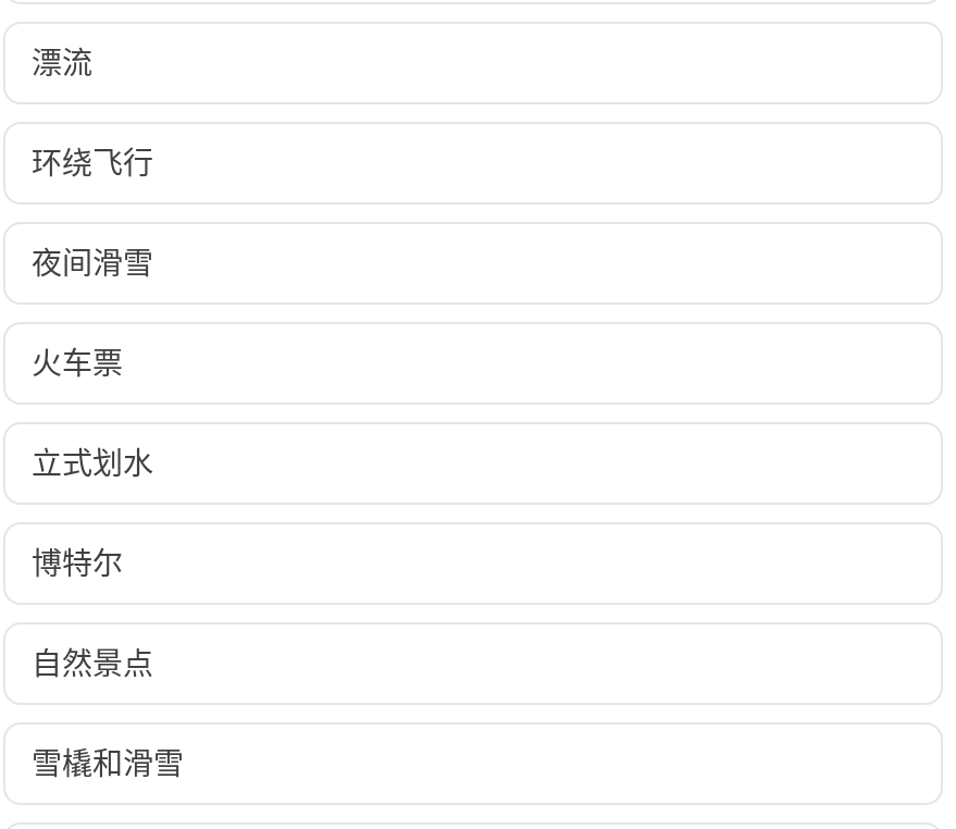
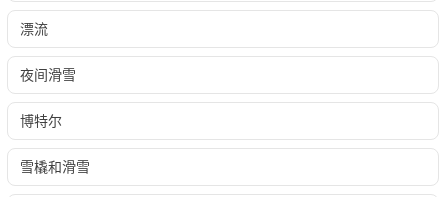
- 环绕飞行

- 火车票
- 立式划水

- 自然景点
